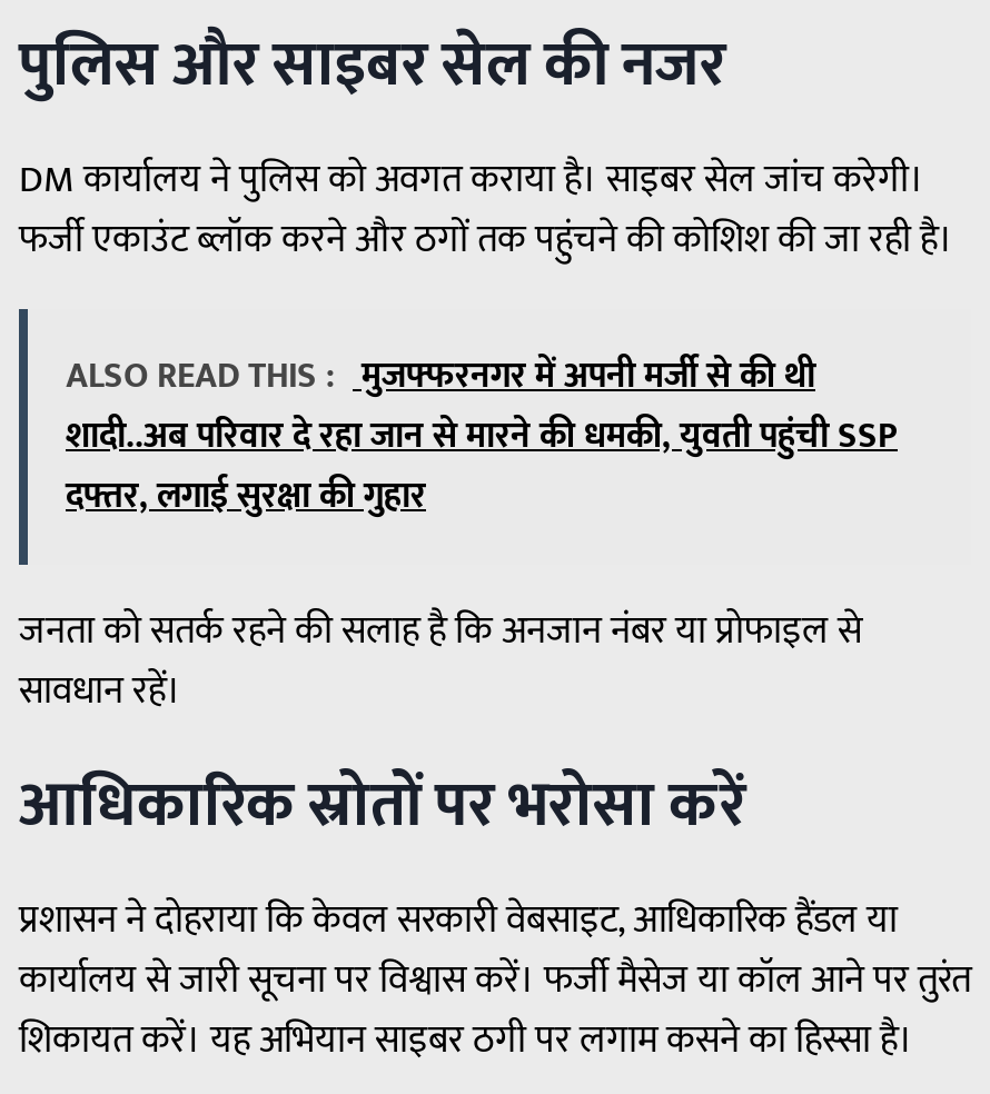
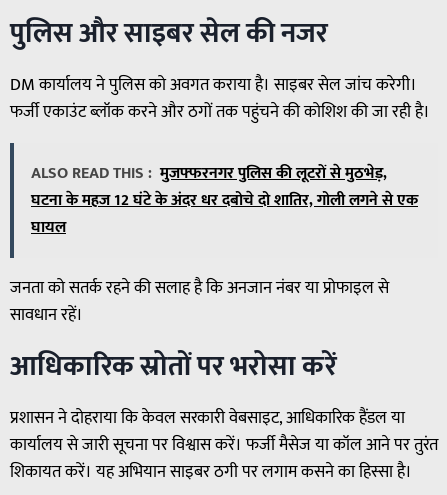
- ALSO READ THIS : मुजफ्फरनगर में अपनी मर्जी से की थी
- शादी..अब परिवार दे रहा जान से मारने की धमकी, युवती पहुंची SSP
- दफ्तर, लगाई सुरक्षा की गुहार
+ ALSO READ THIS : मुजफ्फरनगर पुलिस की लूटरों से मुठभेड़,
+ घटना के महज 12 घंटे के अंदर धर दबोचे दो शातिर, गोली लगने से एक
+ घायल
